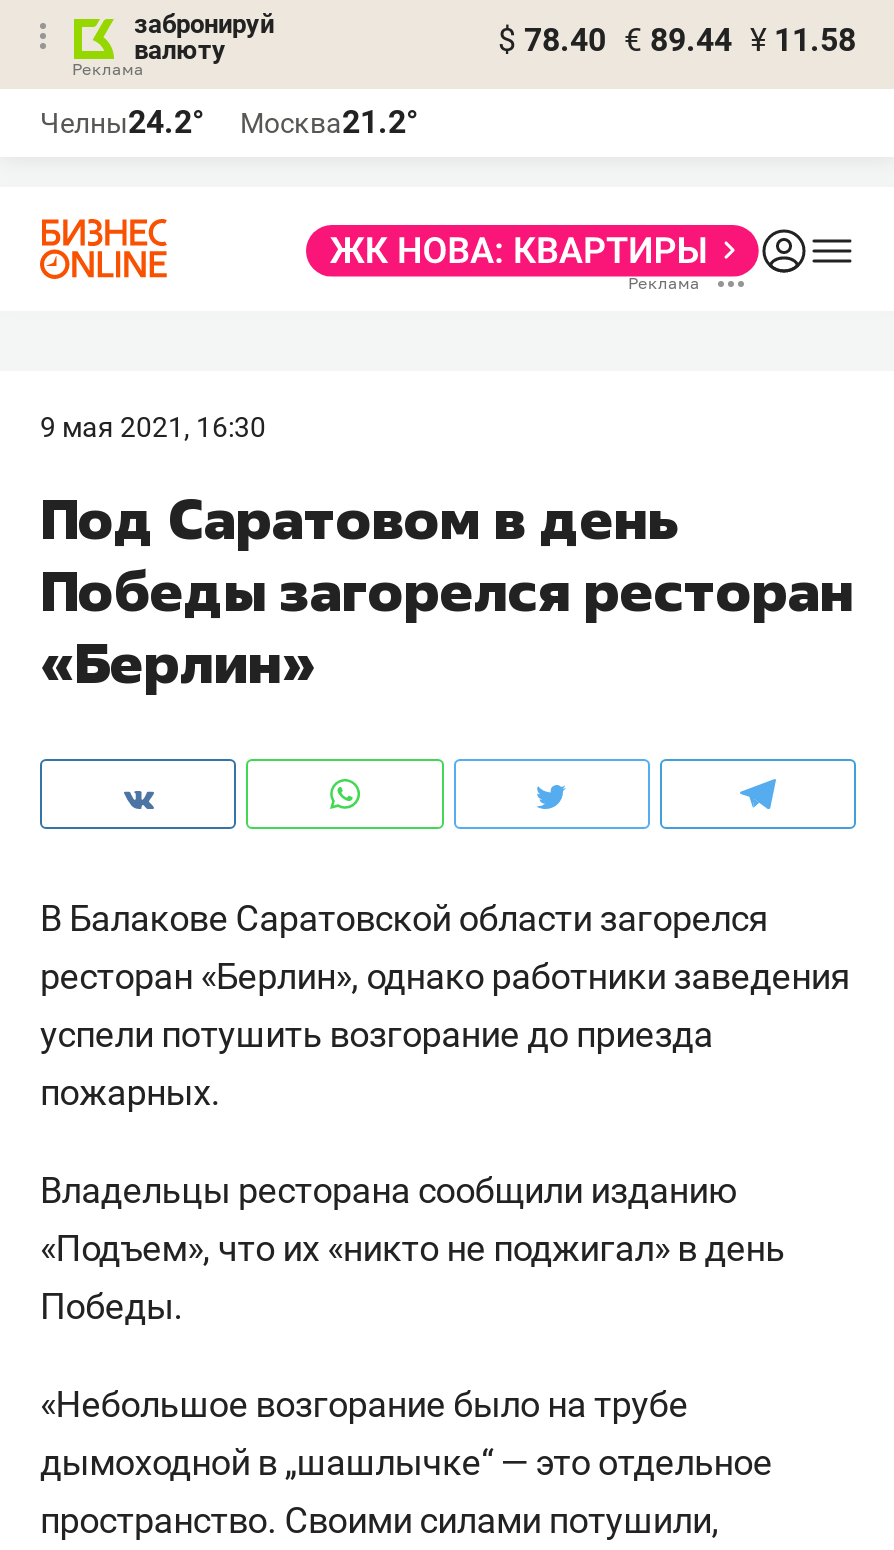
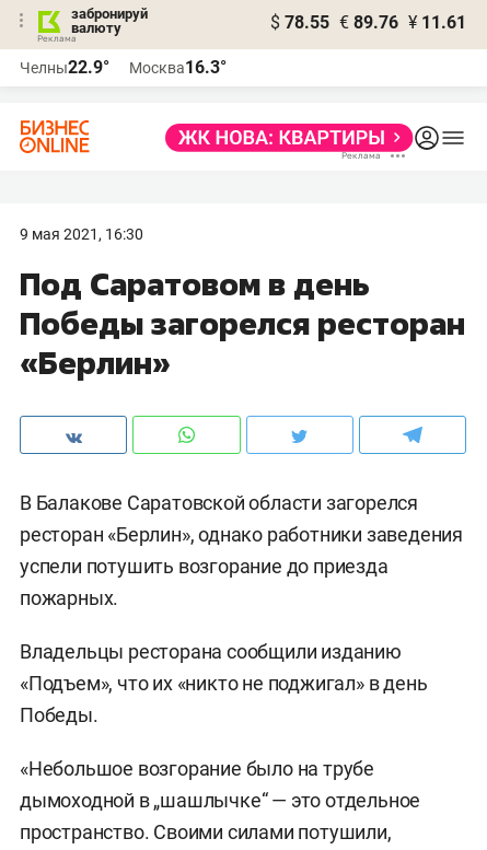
- $ 78.40 € 89.44 ¥ 11.58
+ $ 78.55 € 89.76 ¥ 11.61

- Челны24.2°
+ Челны22.9°

- Москва21.2°
+ Москва16.3°
